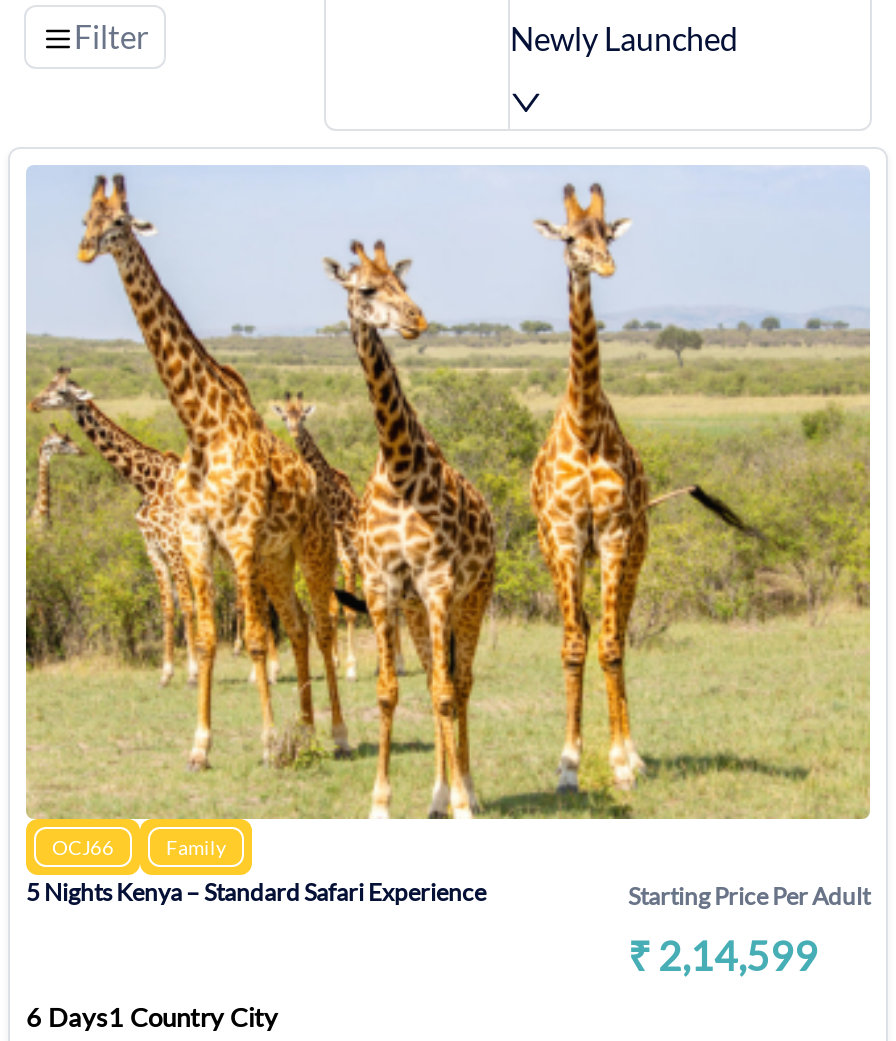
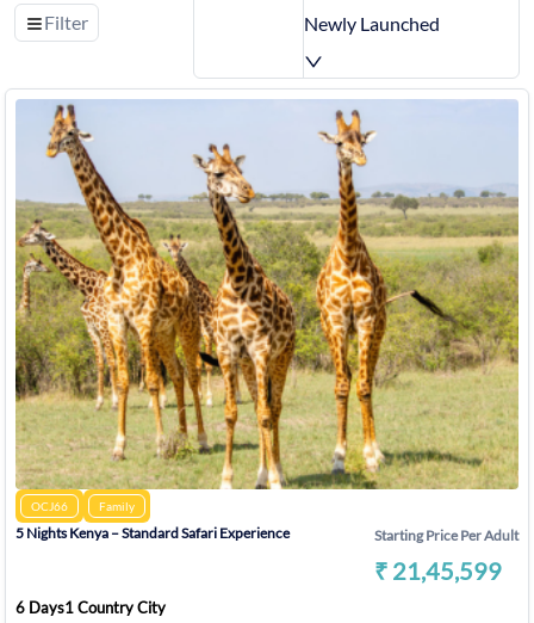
- ₹ 2,14,599
+ ₹ 21,45,599
